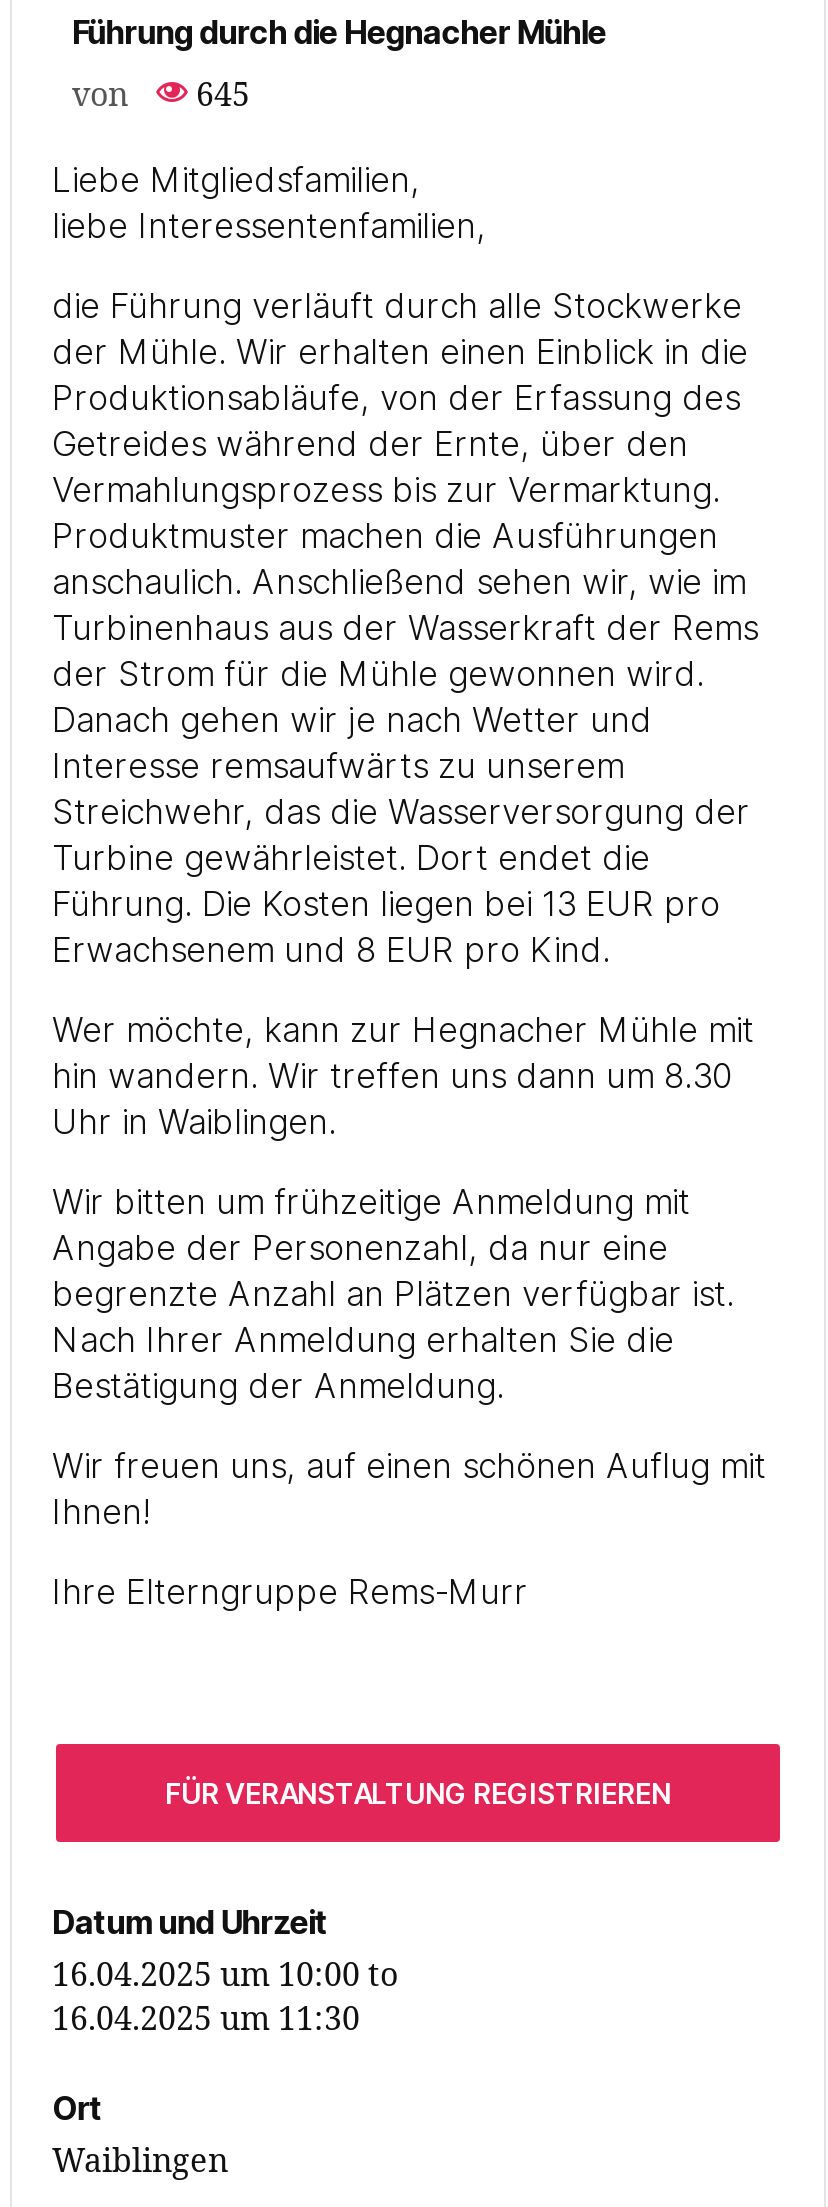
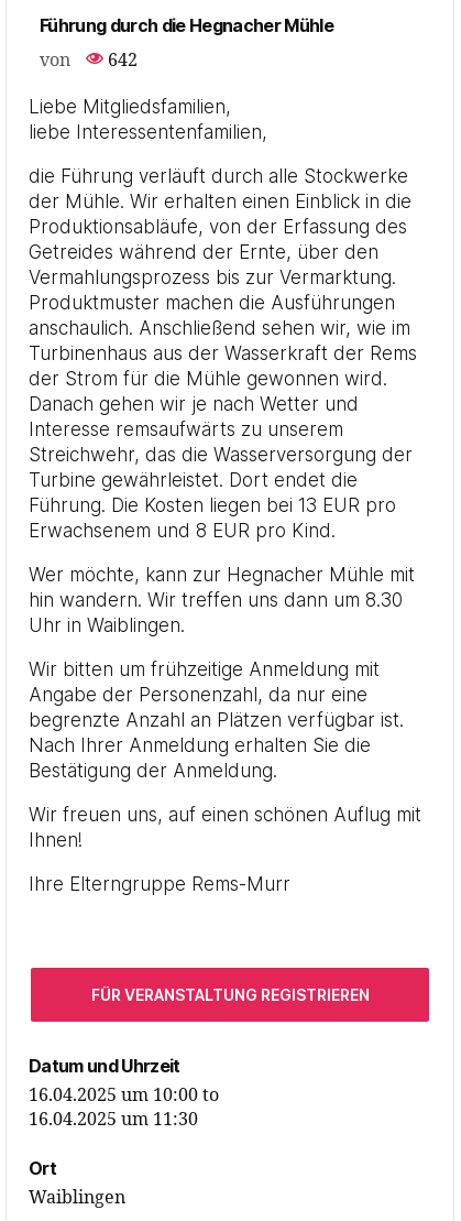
- von 645
+ von 642
